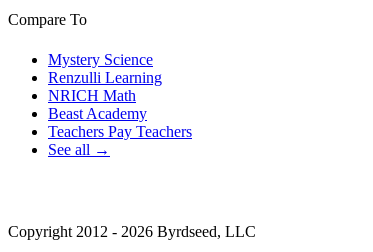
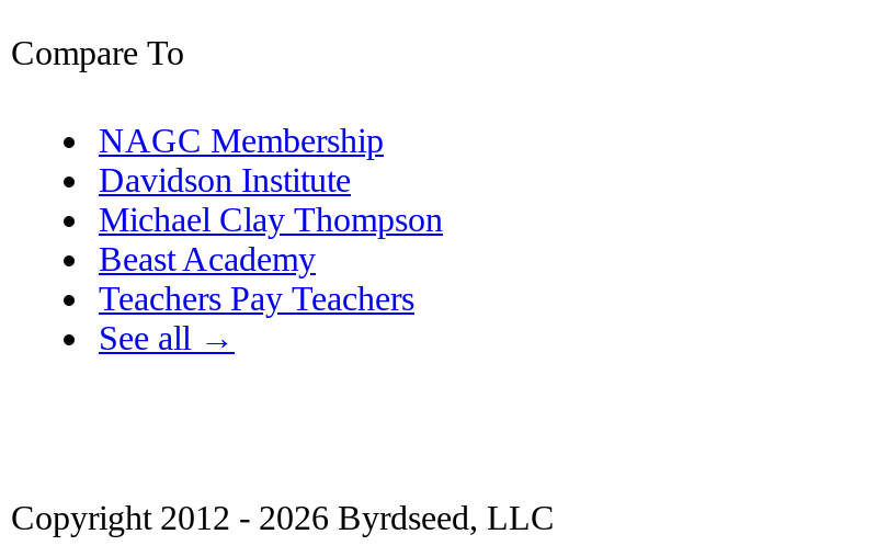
- Mystery Science
- Renzulli Learning
- NRICH Math
+ NAGC Membership
+ Davidson Institute
+ Michael Clay Thompson
